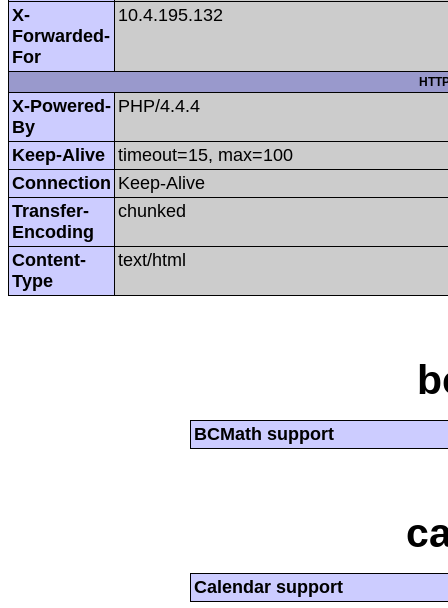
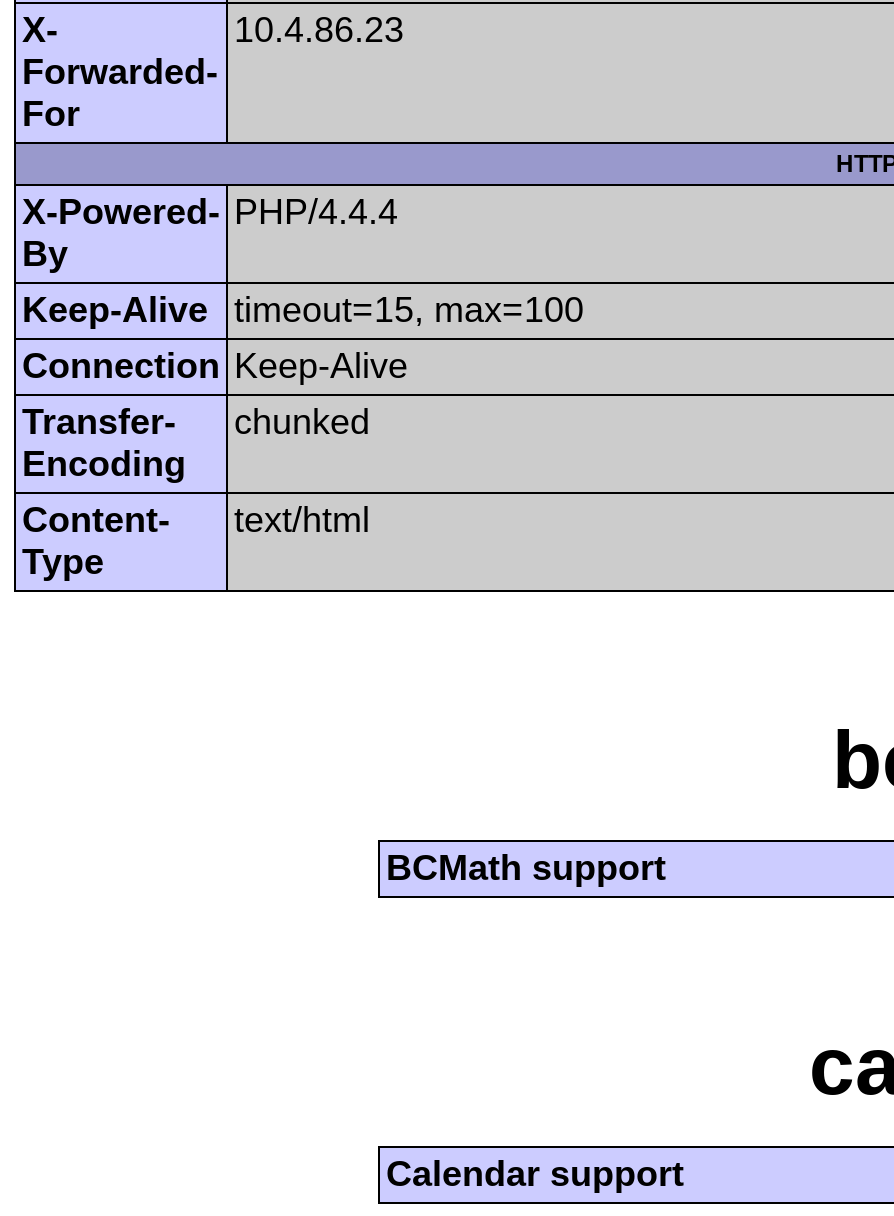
- 10.4.195.132
+ 10.4.86.23
